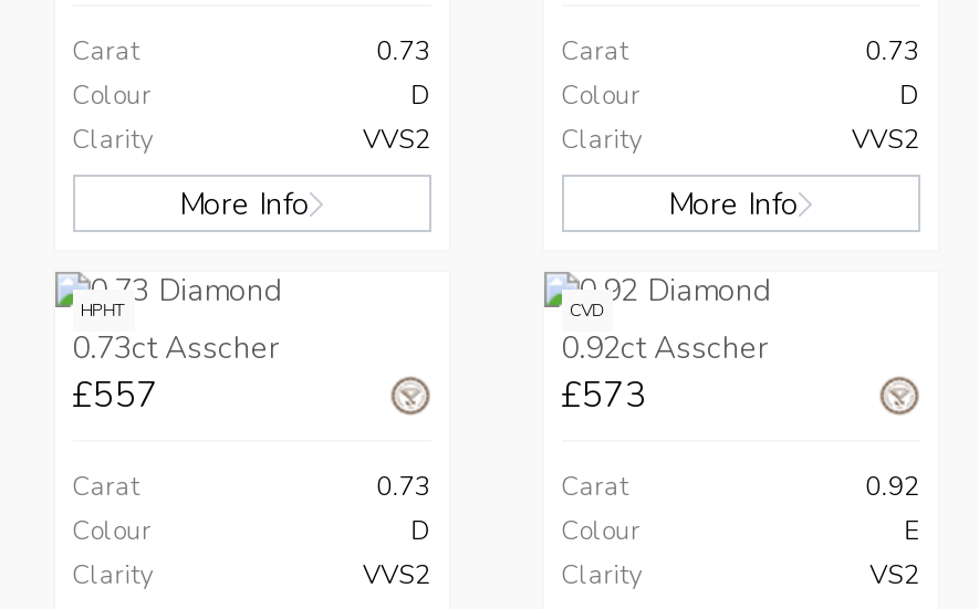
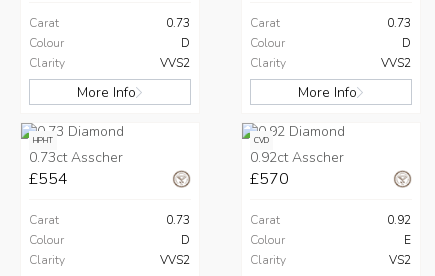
- £557
+ £554

- £573
+ £570
